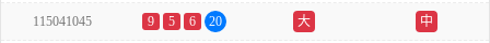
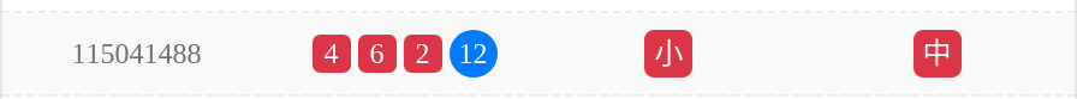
- 115041045
- 9
- 5
+ 115041488
+ 4

- 20
- 大
+ 2
+ 12
+ 小
